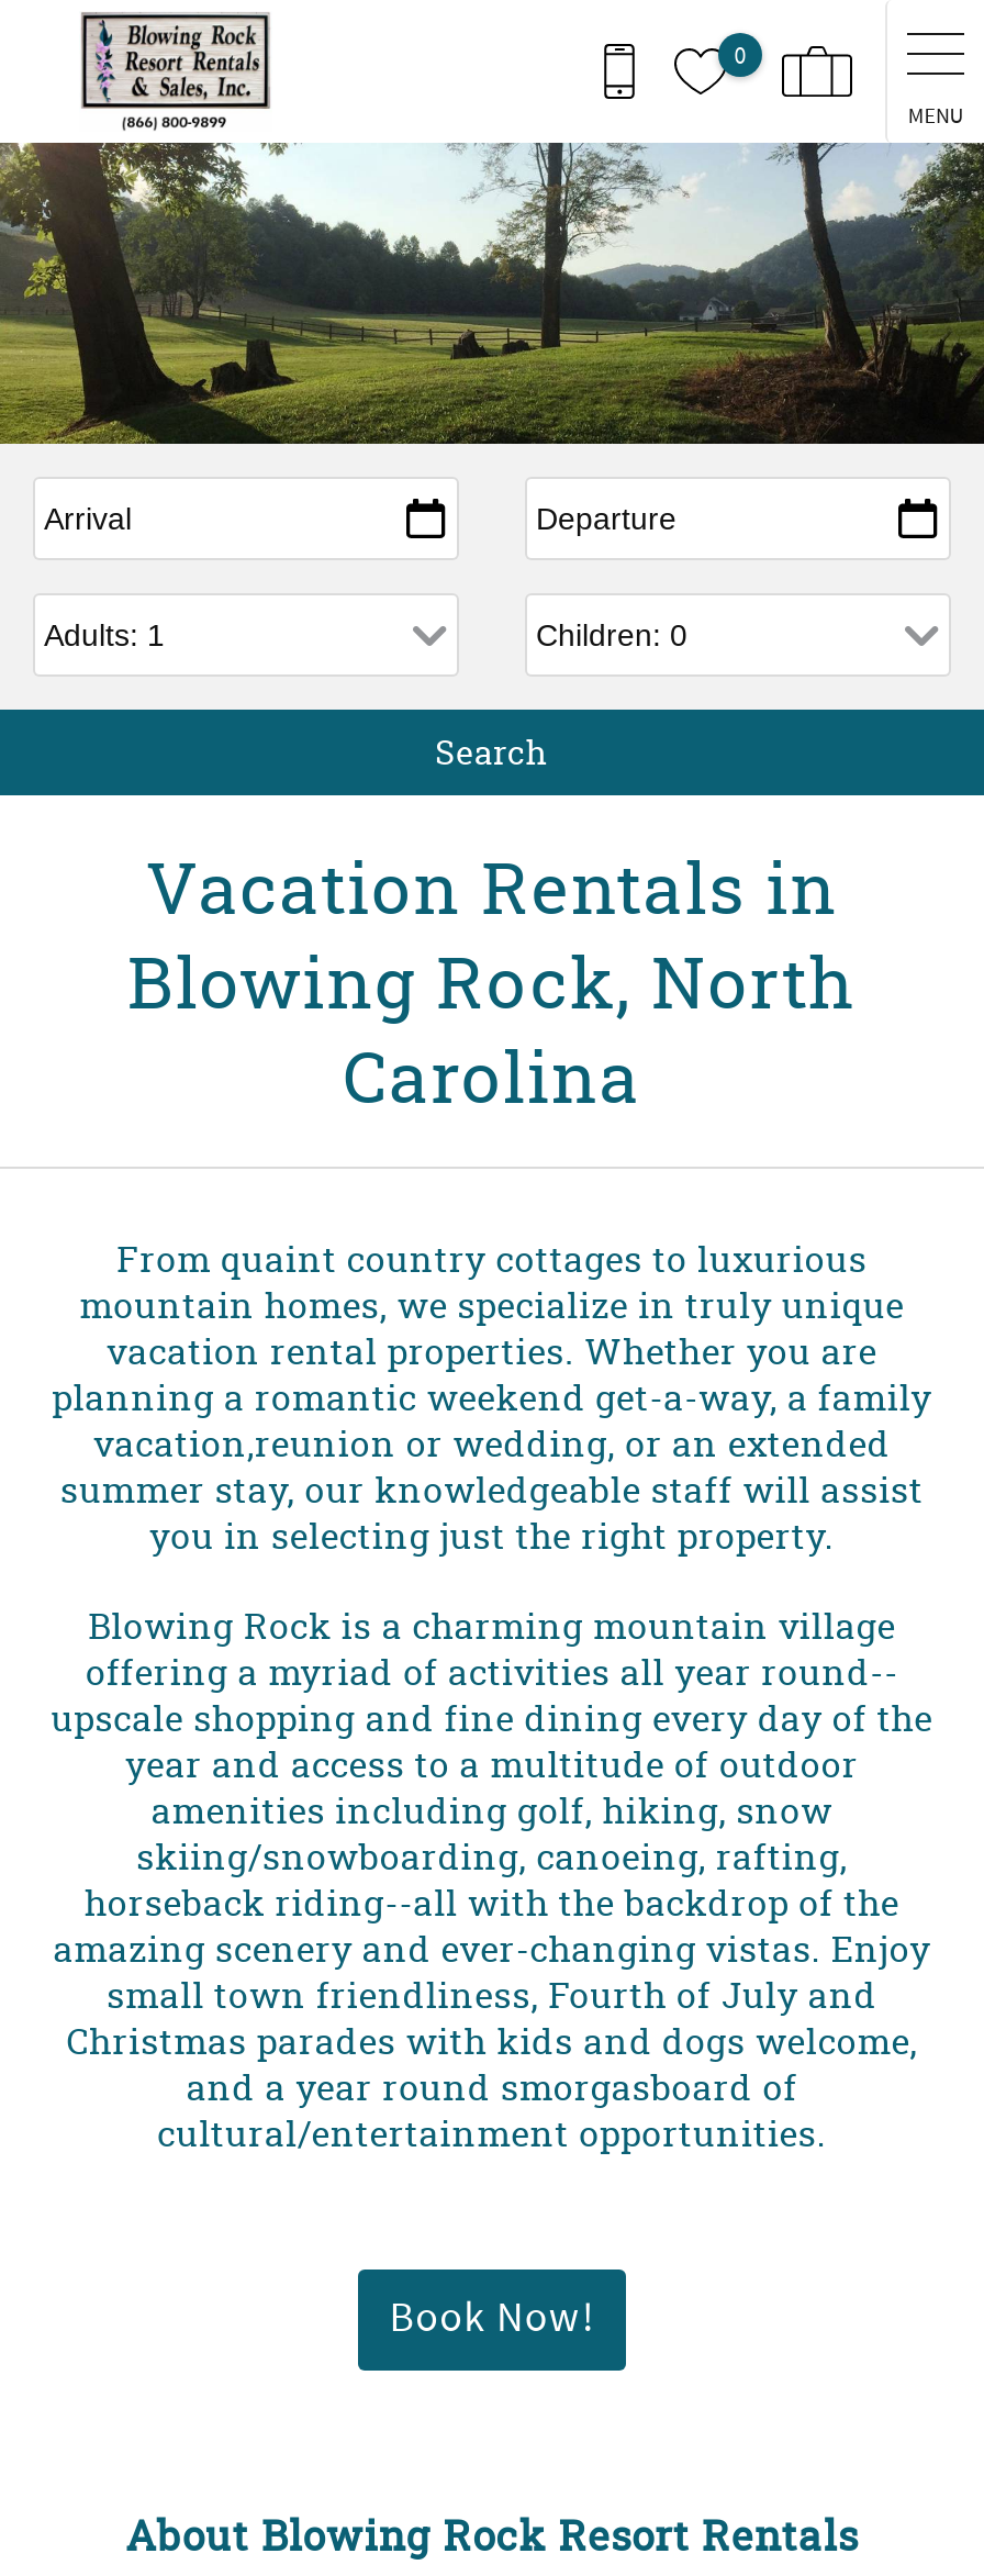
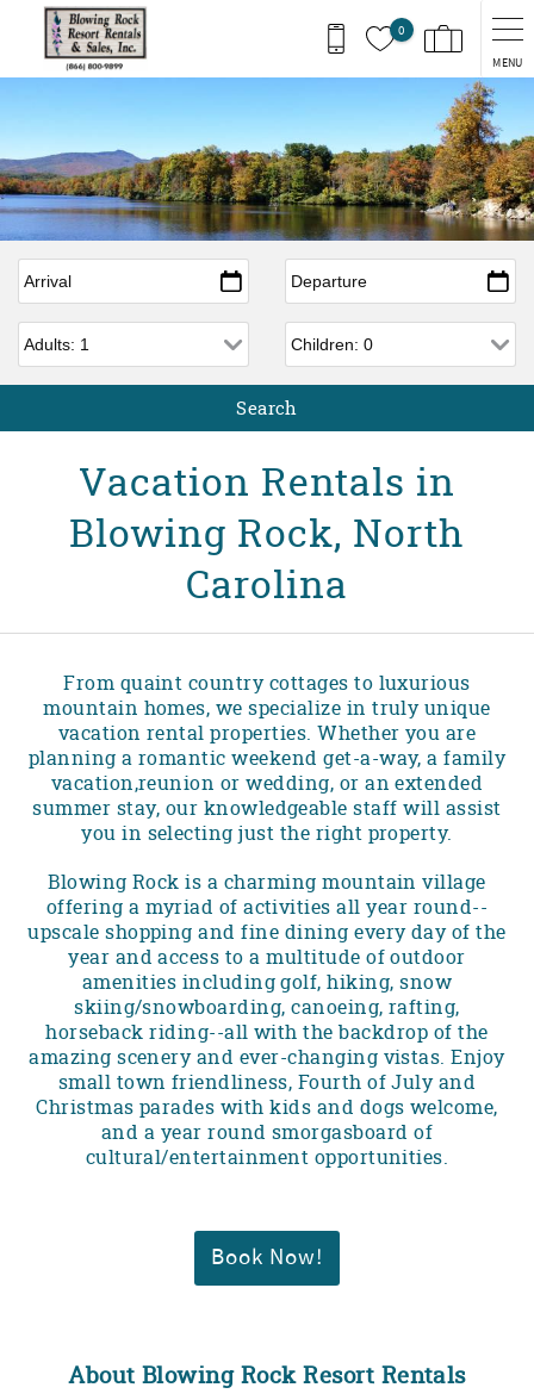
- [image]
+ [image]
